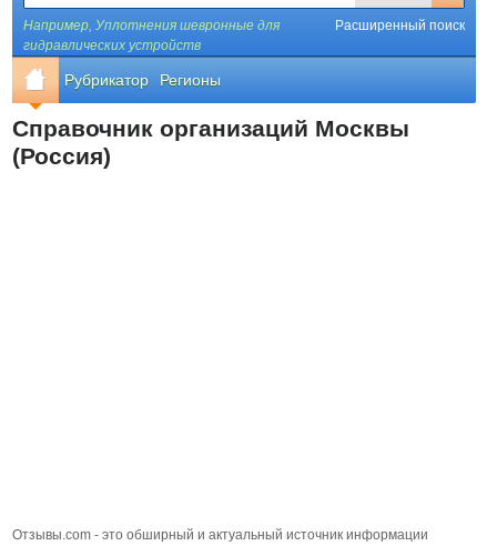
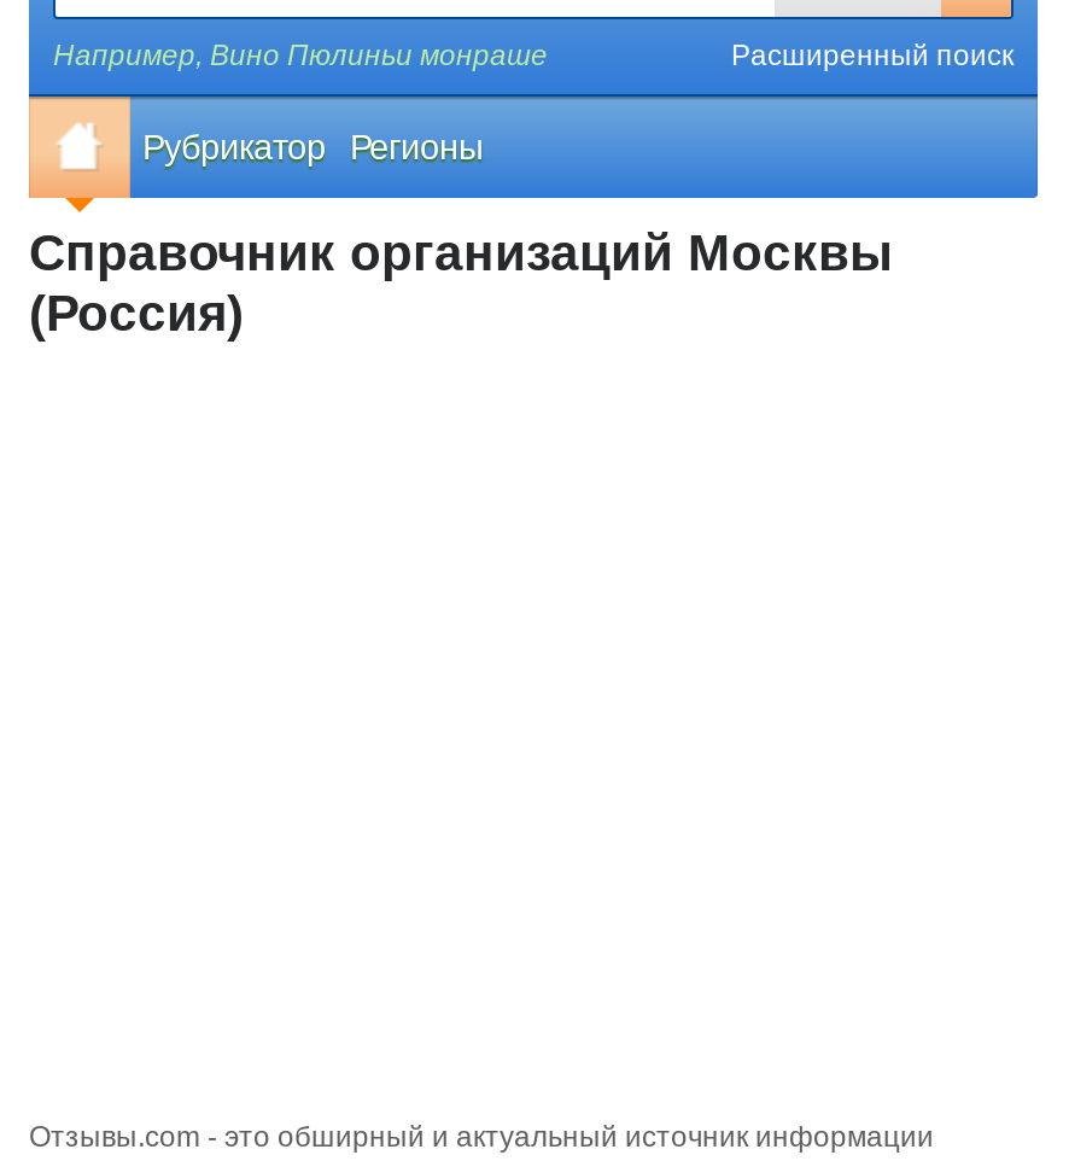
- Например, Уплотнения шевронные для
- гидравлических устройств
+ Например, Вино Пюлиньи монраше
